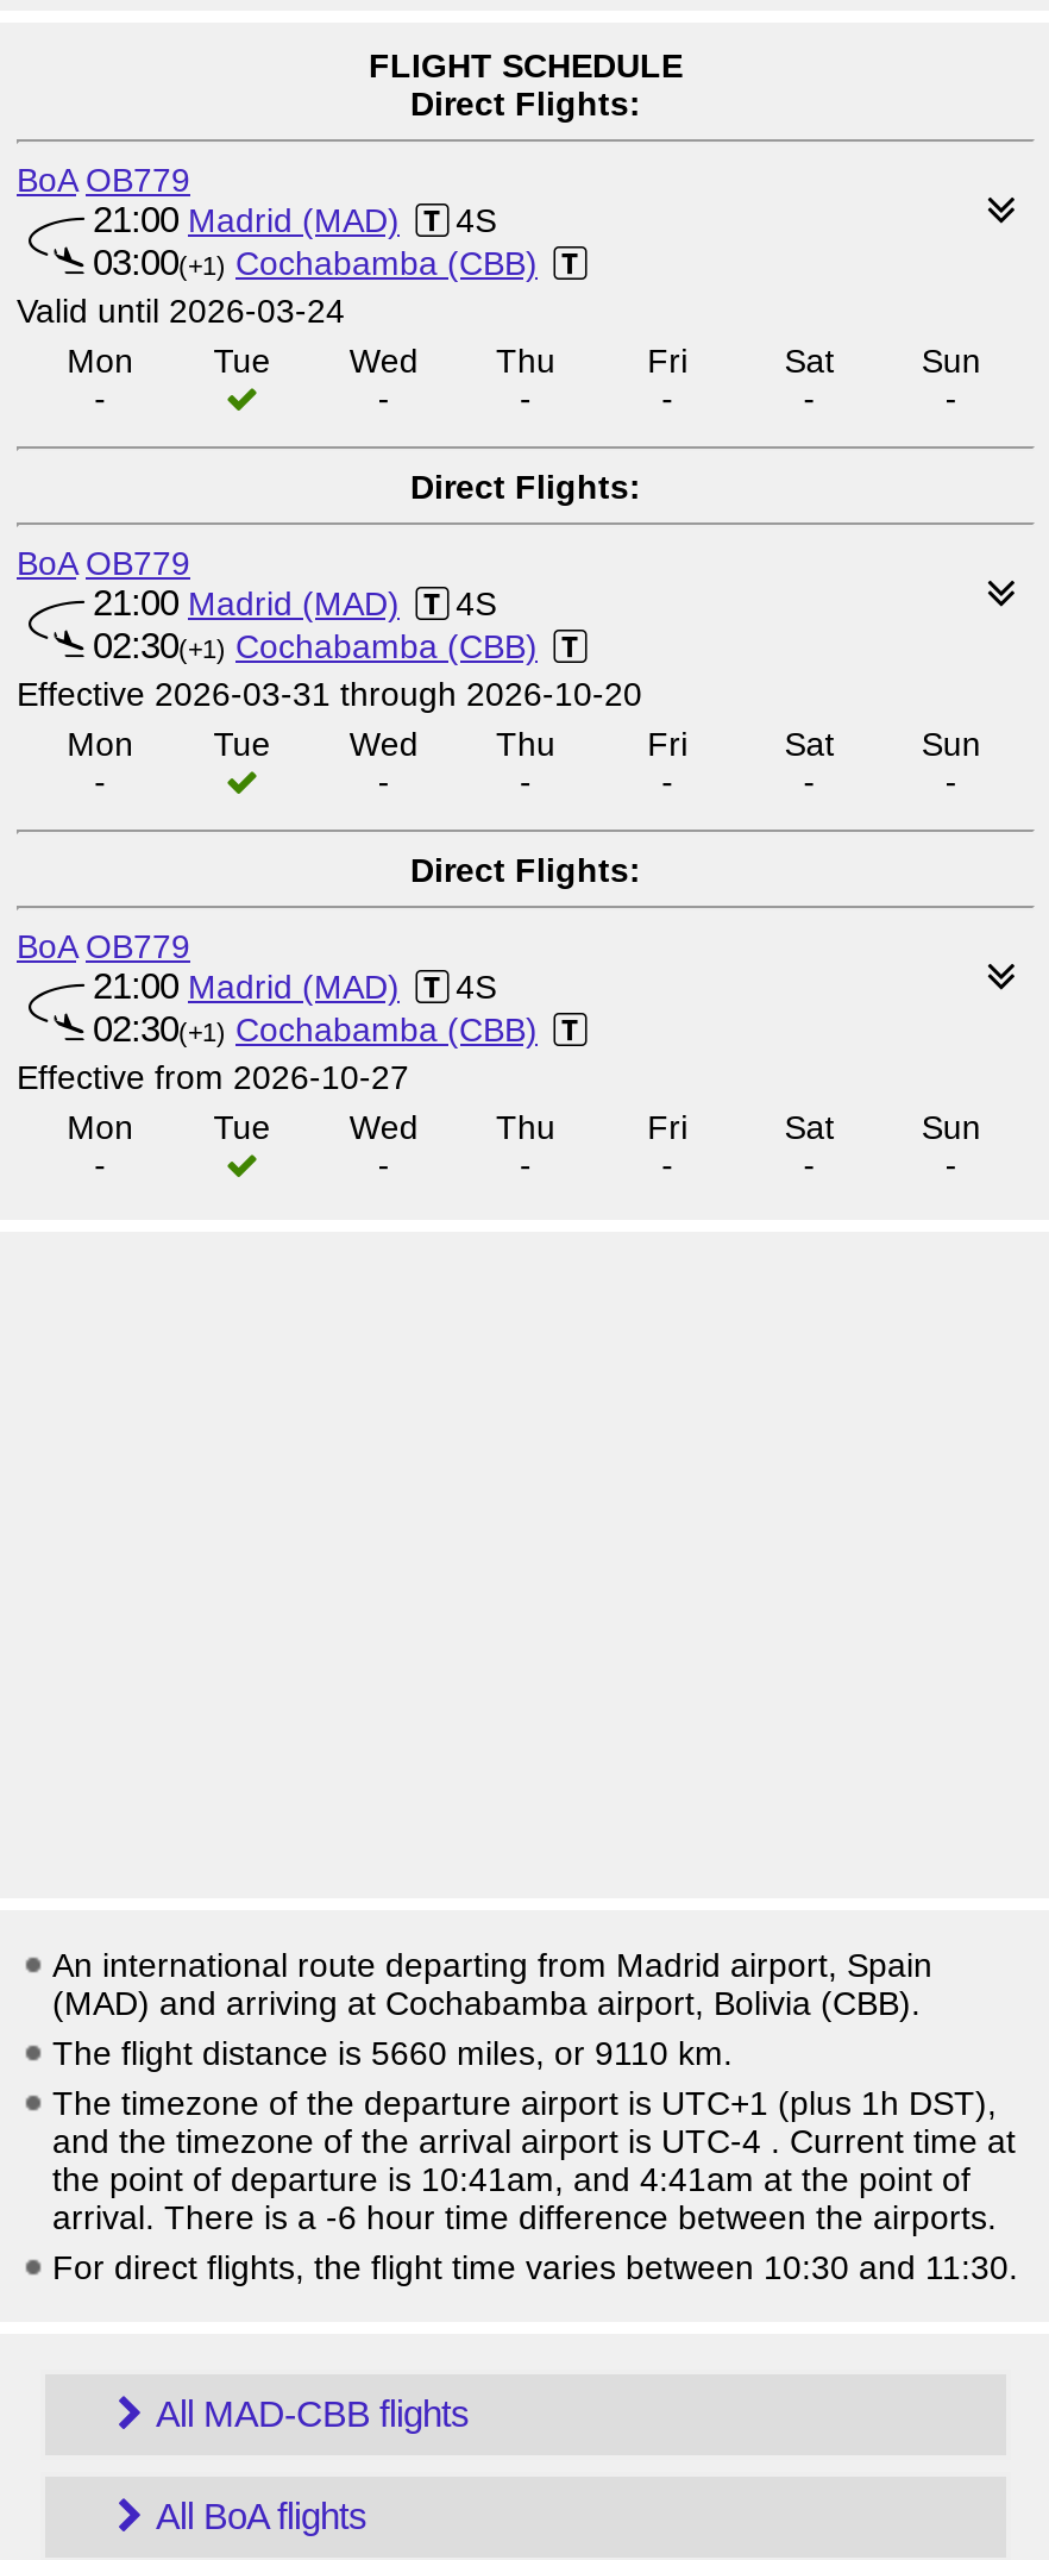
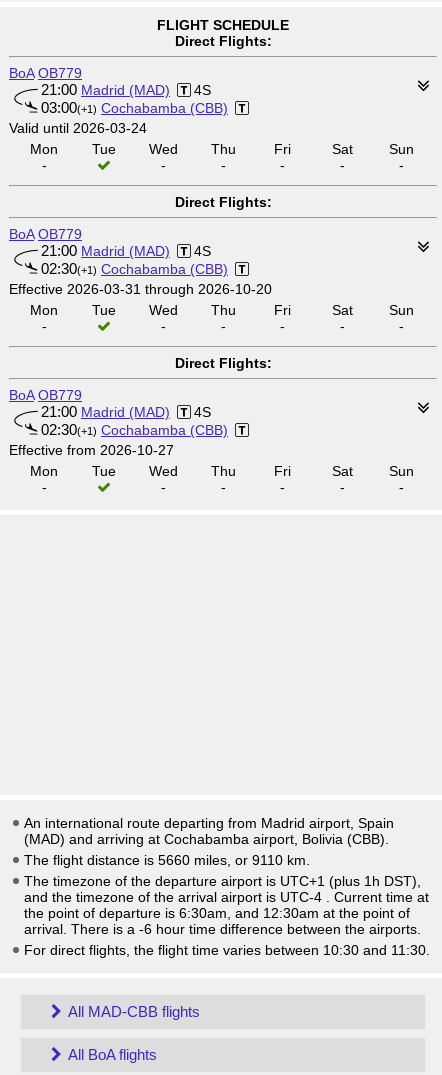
- the point of departure is 10:41am, and 4:41am at the point of
+ the point of departure is 6:30am, and 12:30am at the point of
